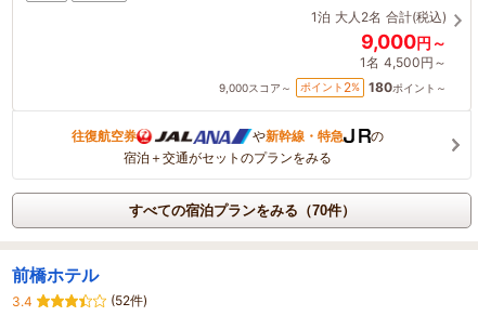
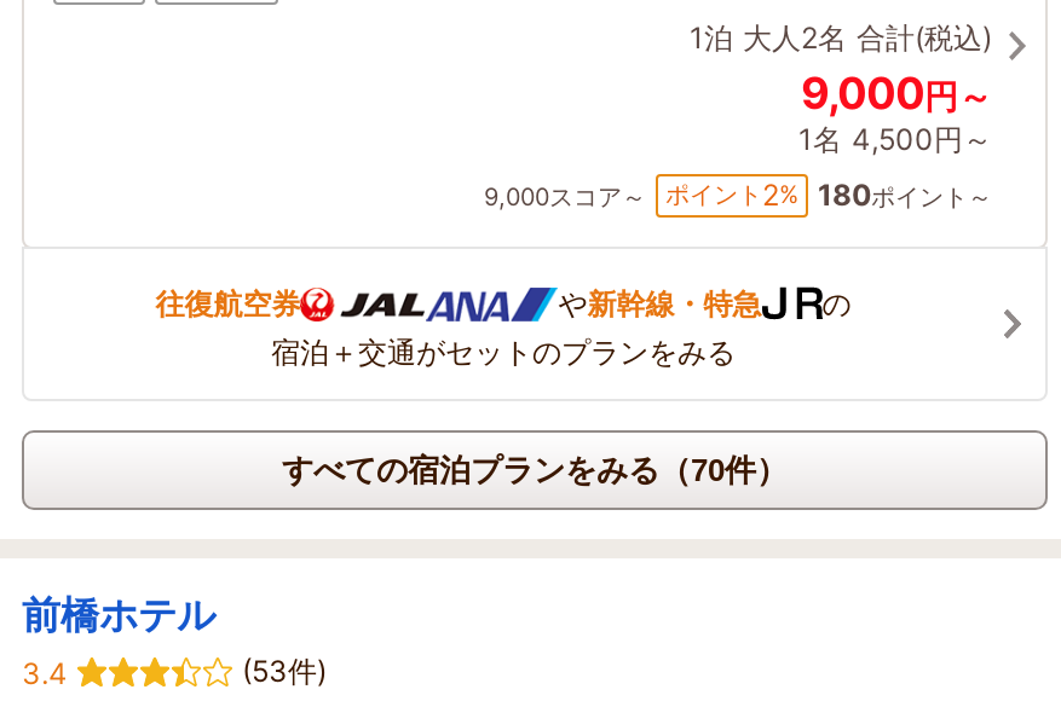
- (52件)
+ (53件)
